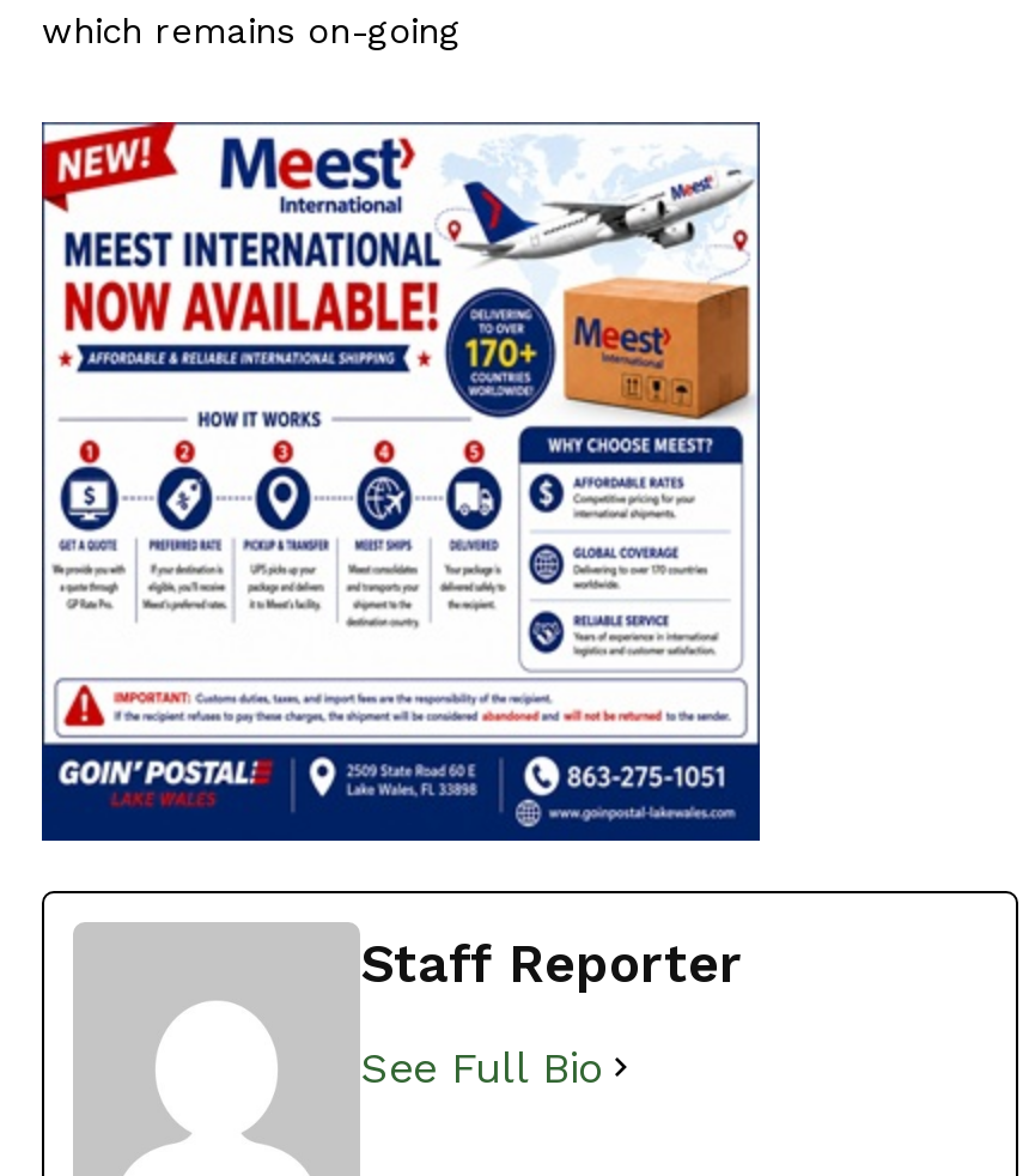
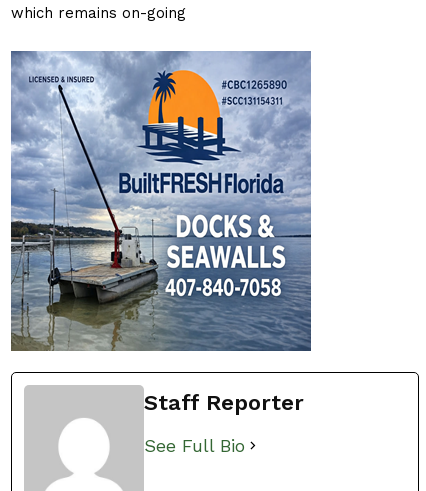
- [image]
+ [image]
